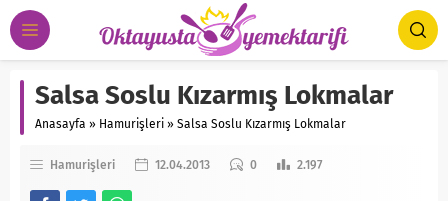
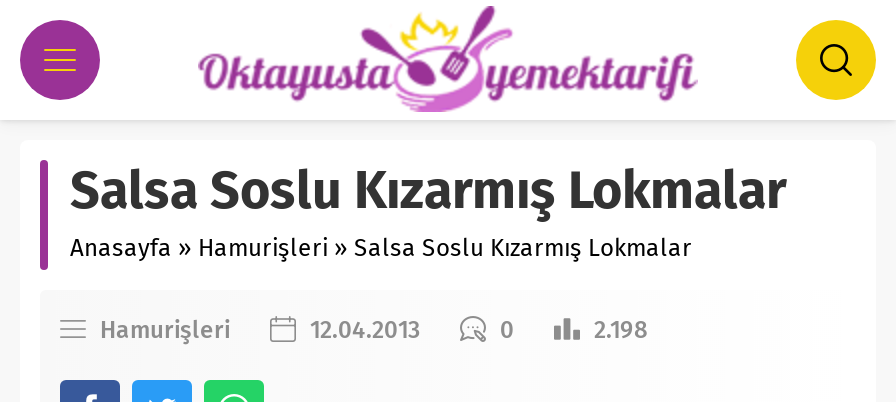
- 2.197
+ 2.198
